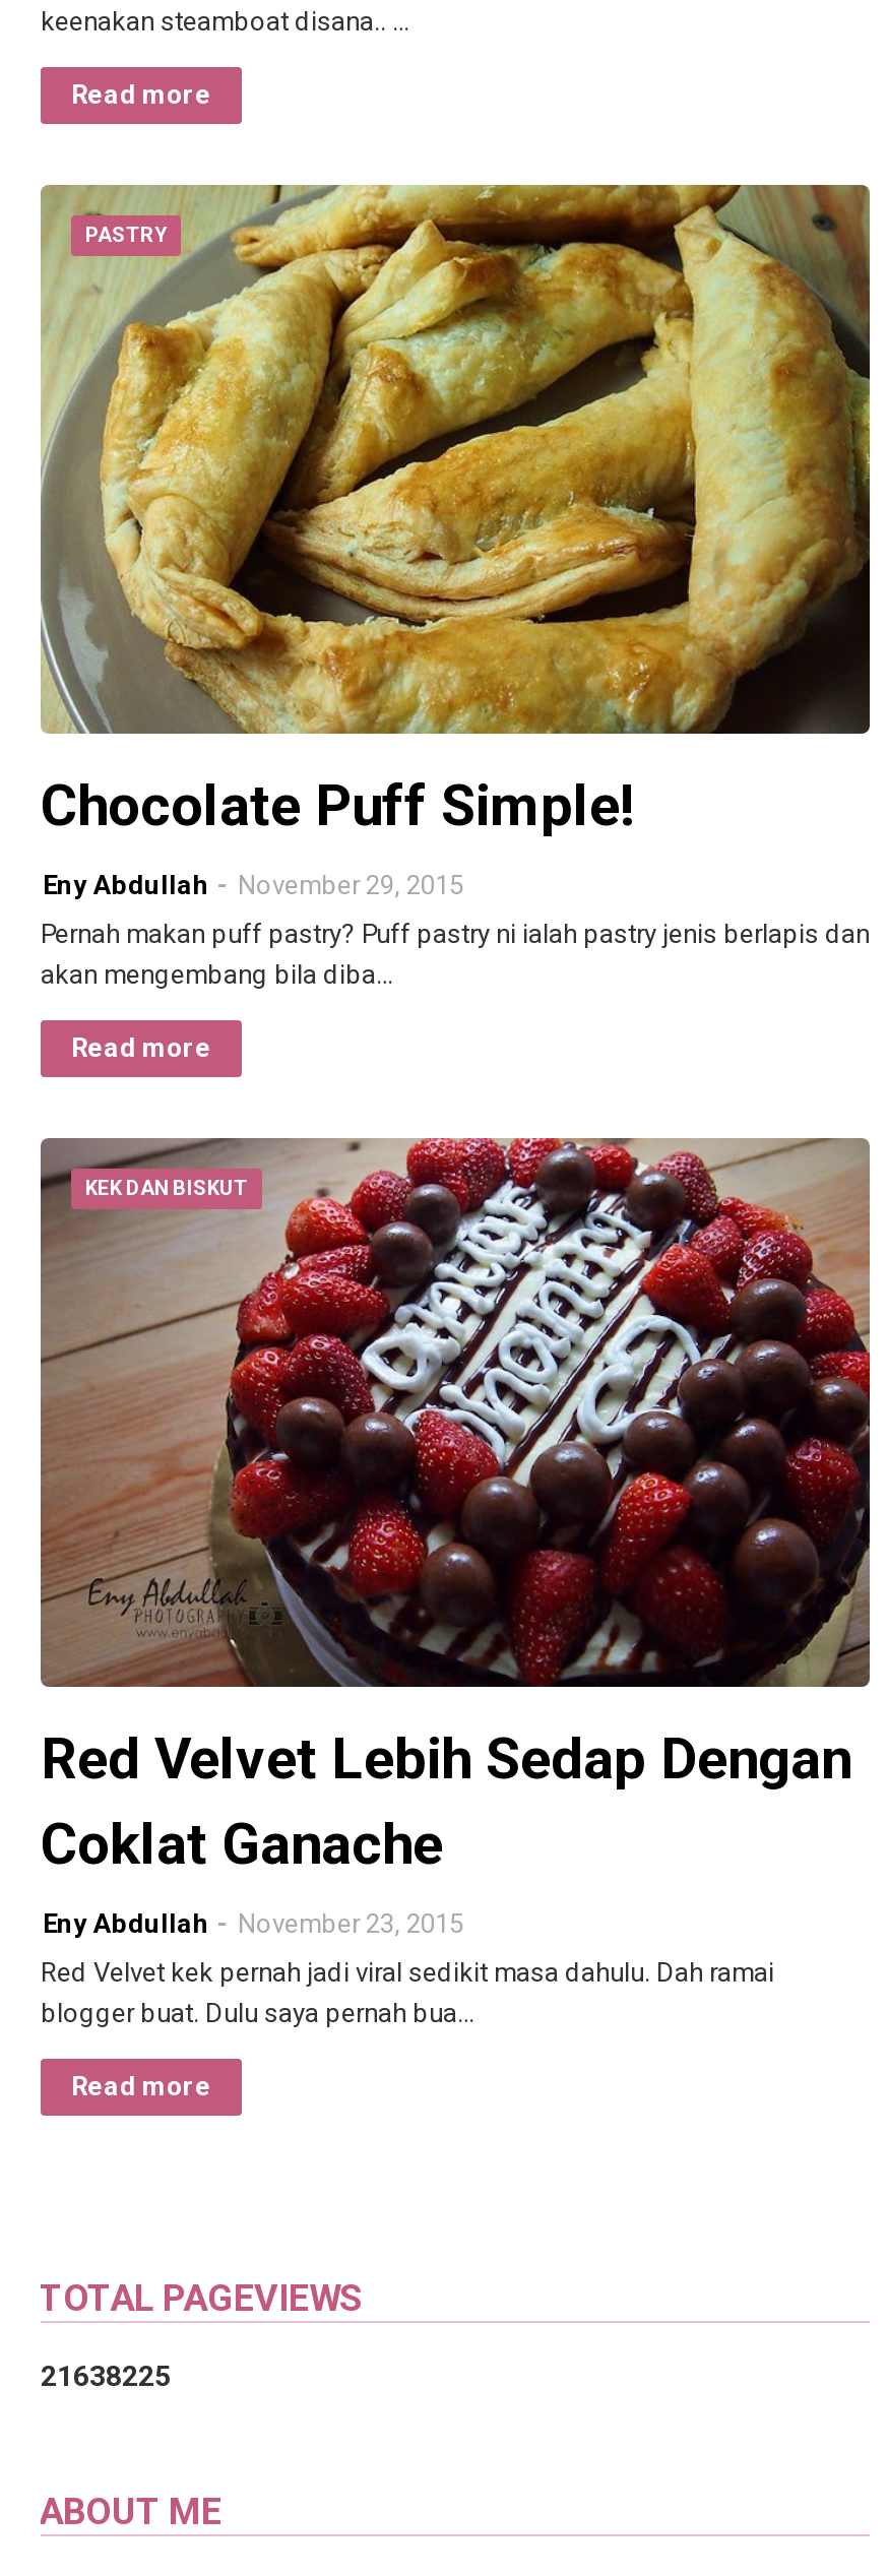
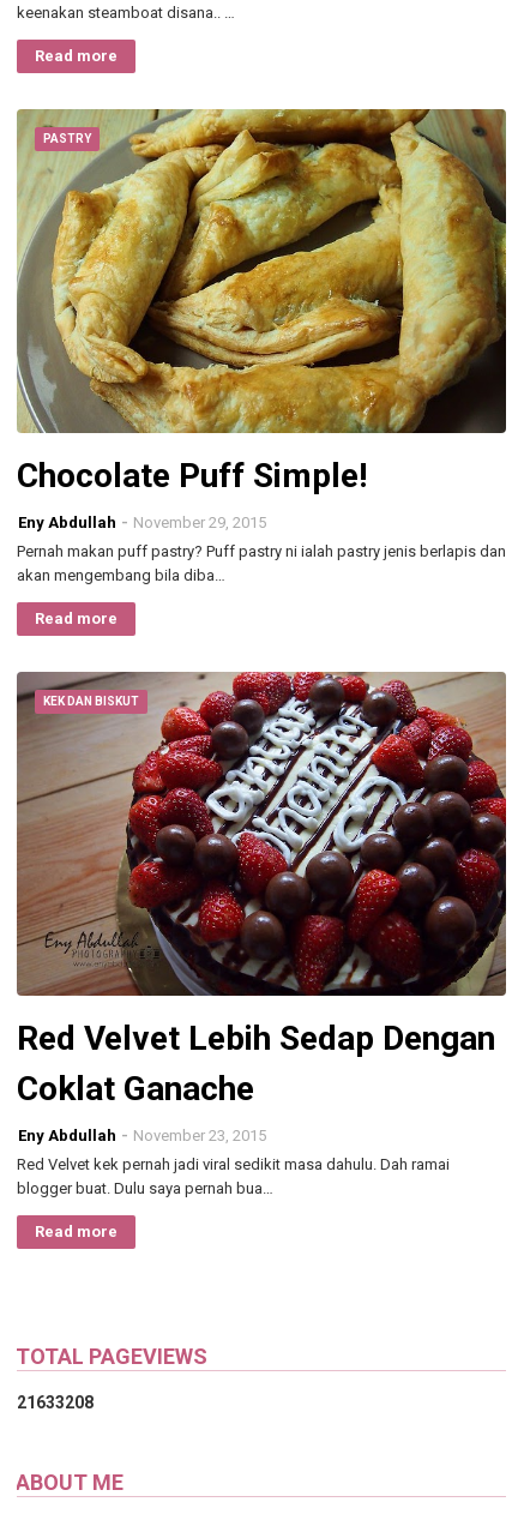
- 21 638225
+ 21 633208
